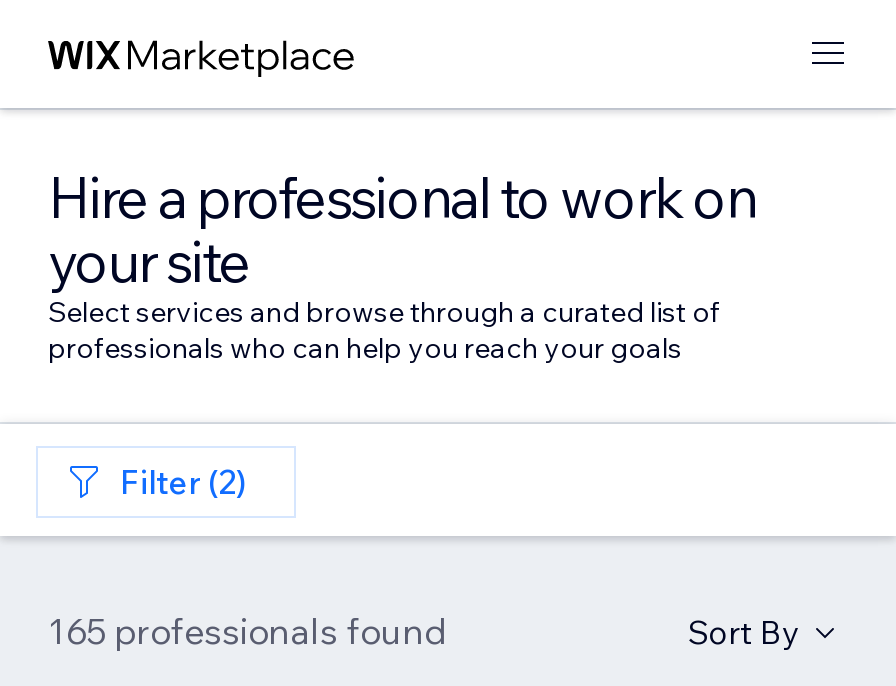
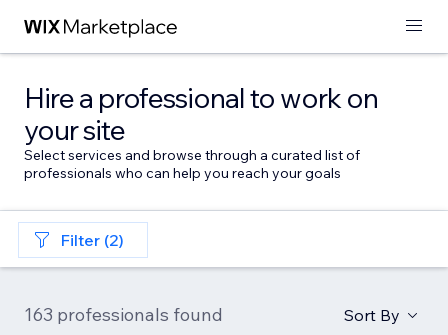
- 165 professionals found
+ 163 professionals found
